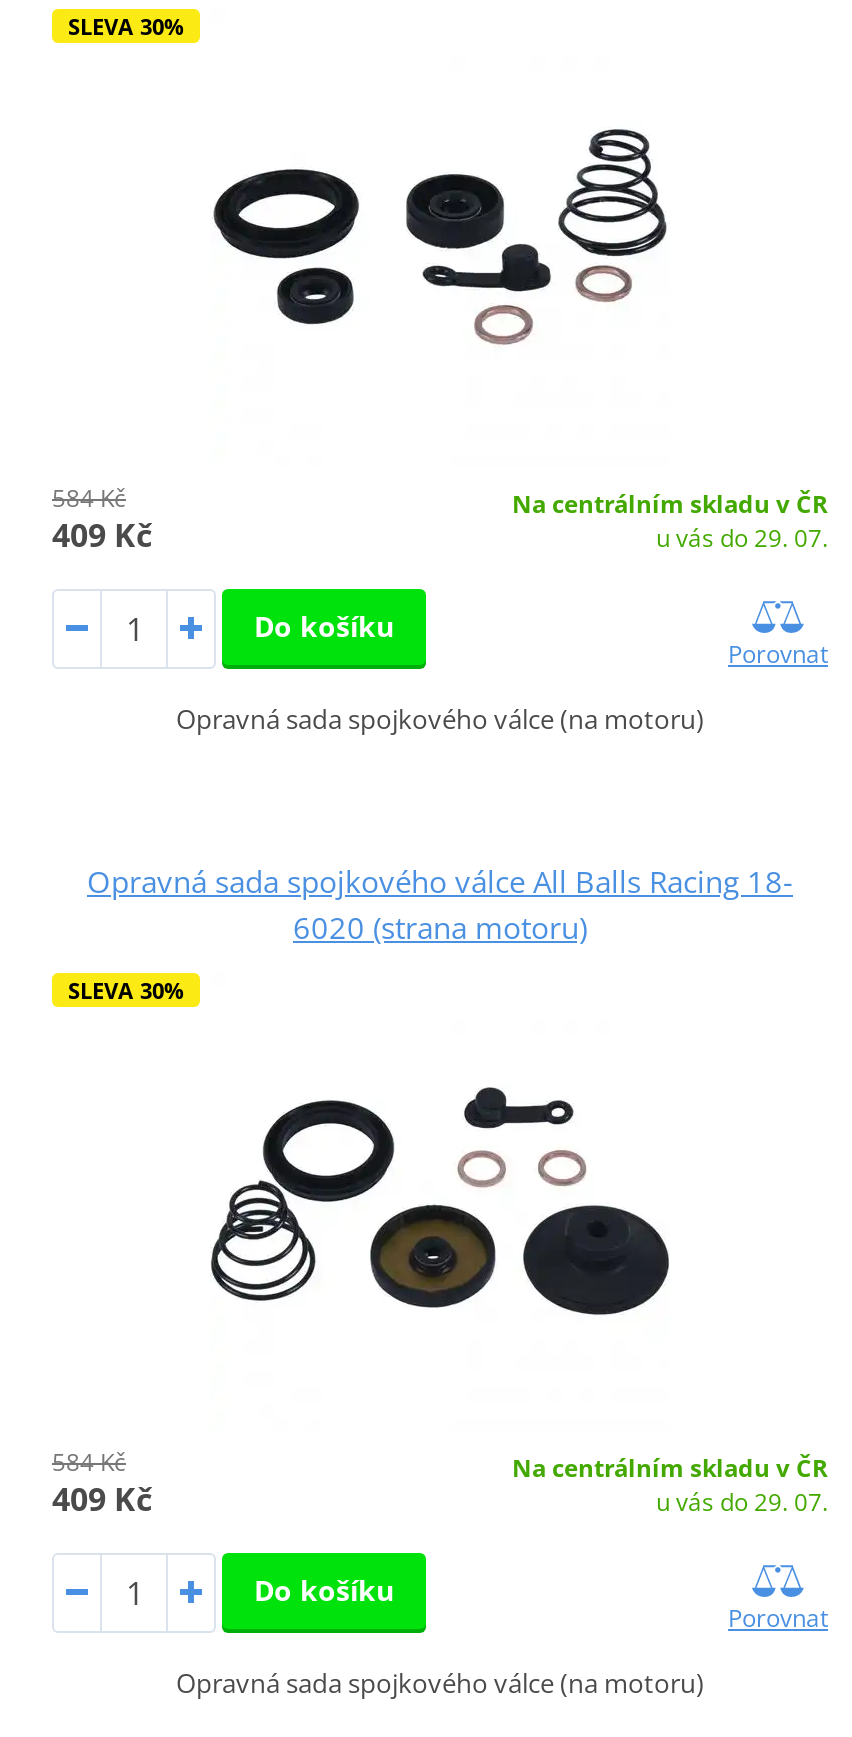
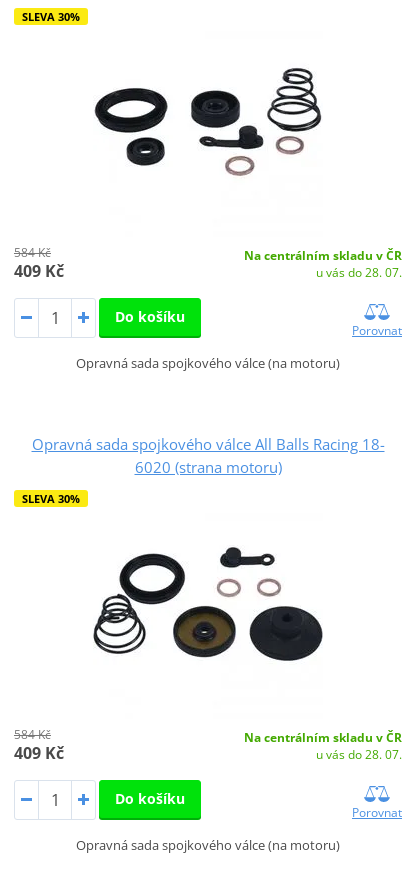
- u vás do 29. 07.
+ u vás do 28. 07.

- u vás do 29. 07.
+ u vás do 28. 07.
